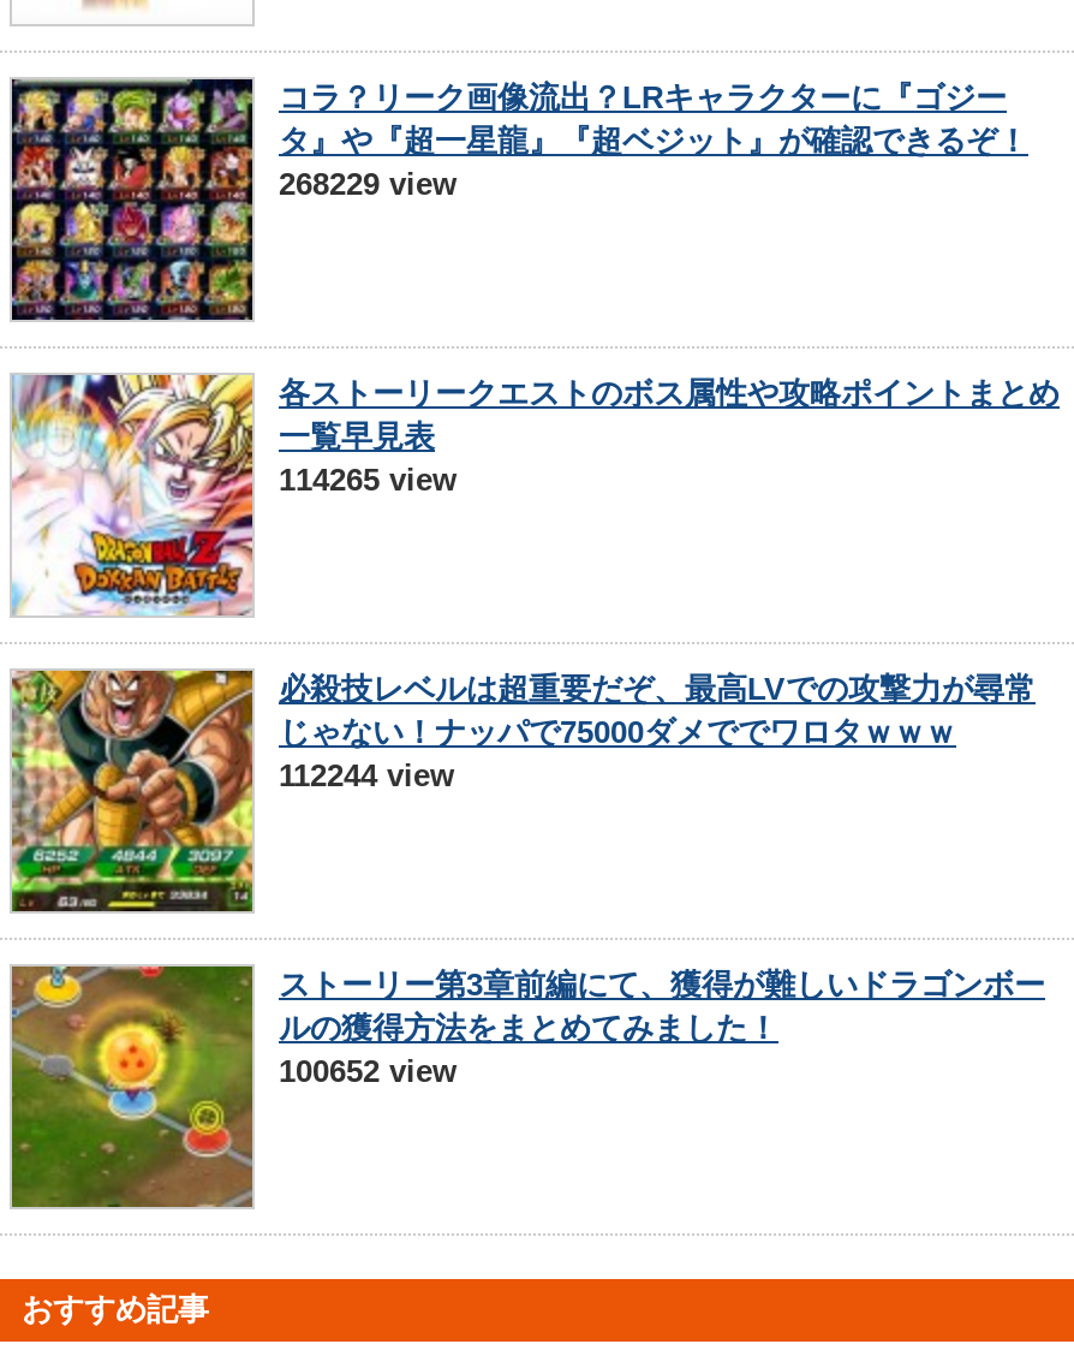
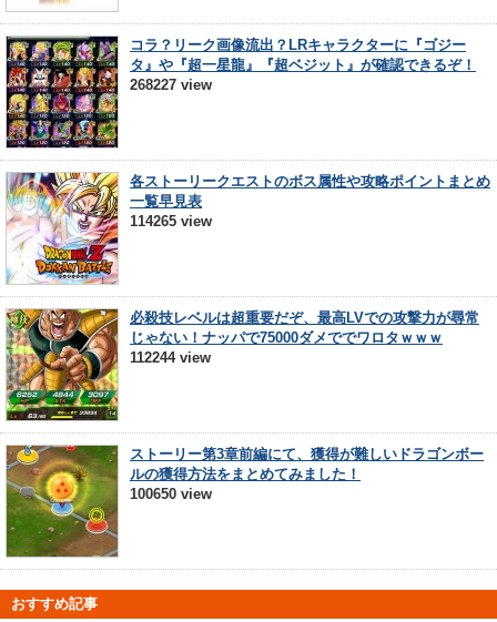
- 268229 view
+ 268227 view

- 100652 view
+ 100650 view
